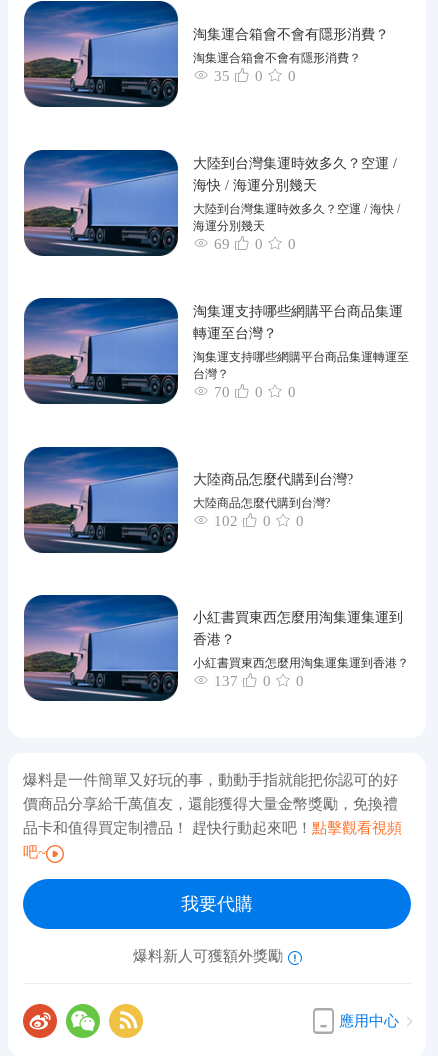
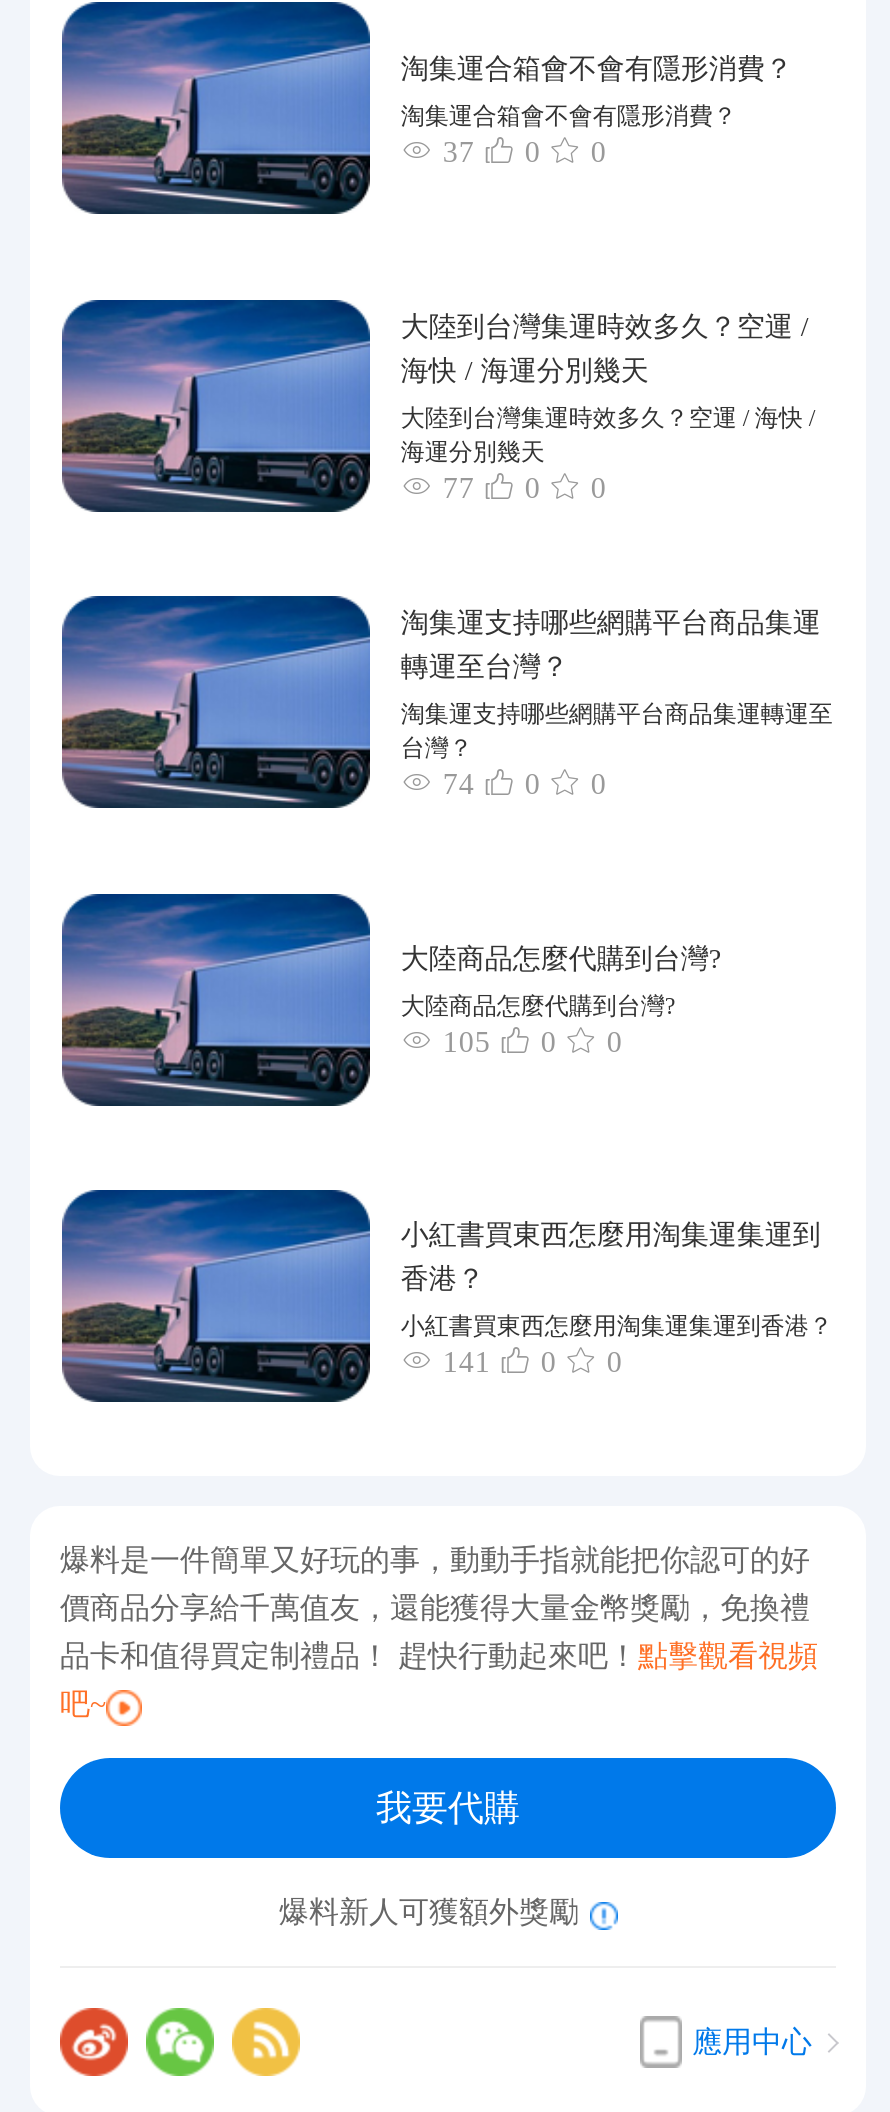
- 35 0 0
+ 37 0 0

- 69 0 0
+ 77 0 0

- 70 0 0
+ 74 0 0

- 102 0 0
+ 105 0 0

- 137 0 0
+ 141 0 0
